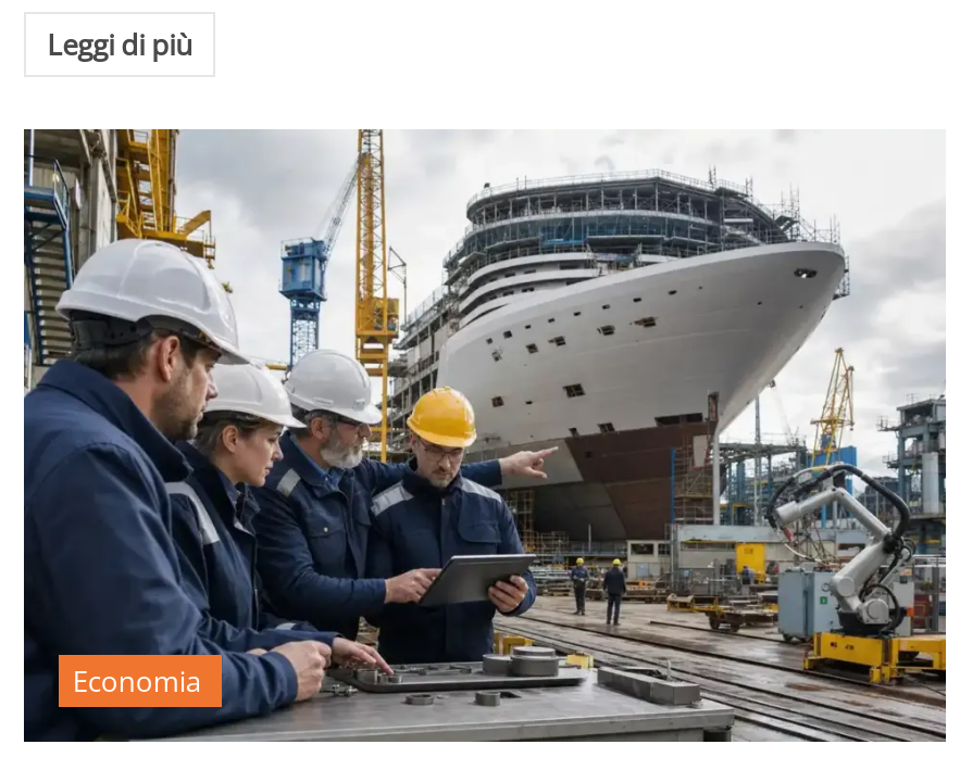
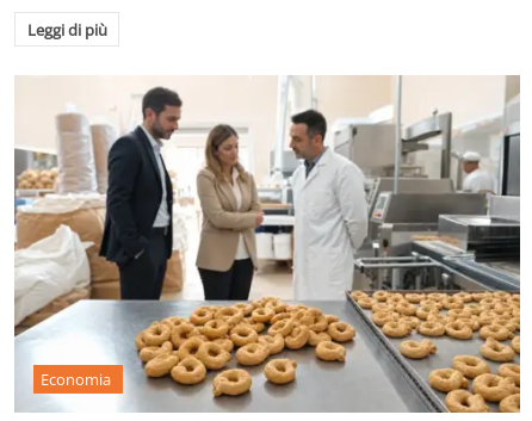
- [image]
+ [image]
